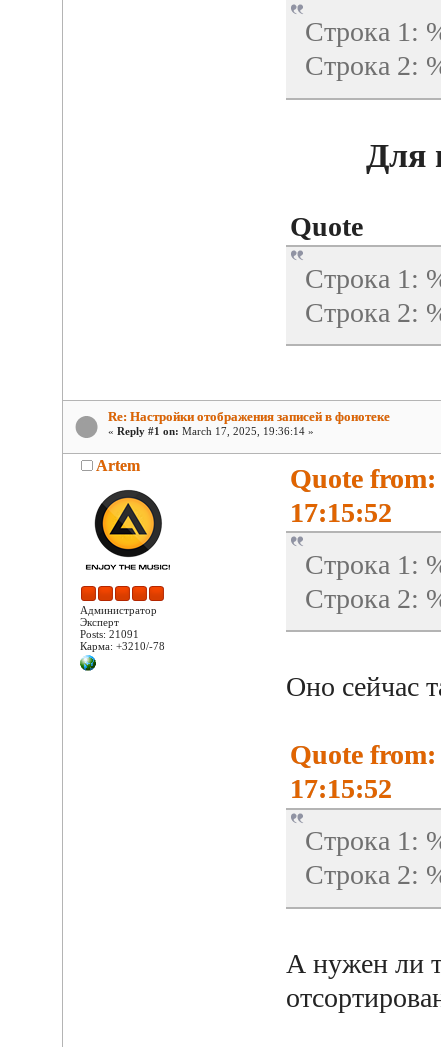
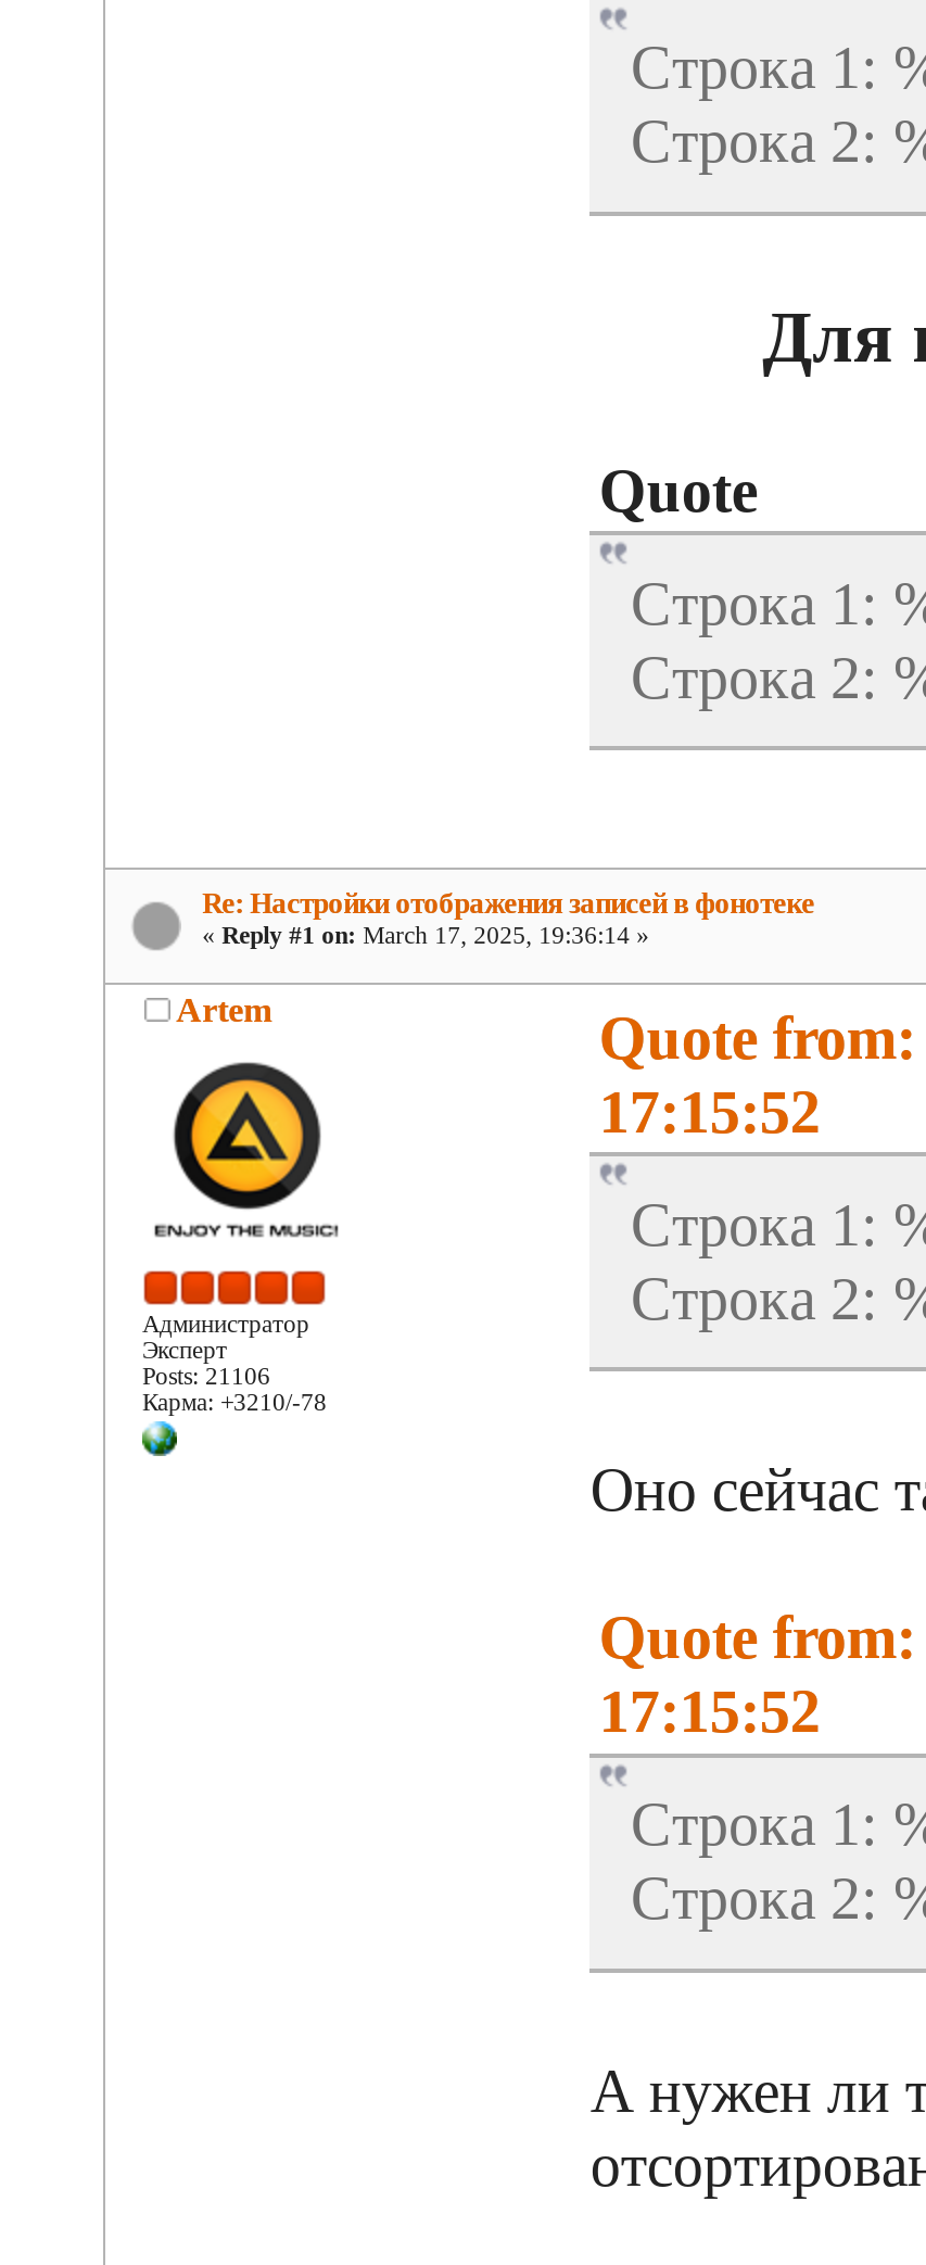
- Posts: 21091
+ Posts: 21106
